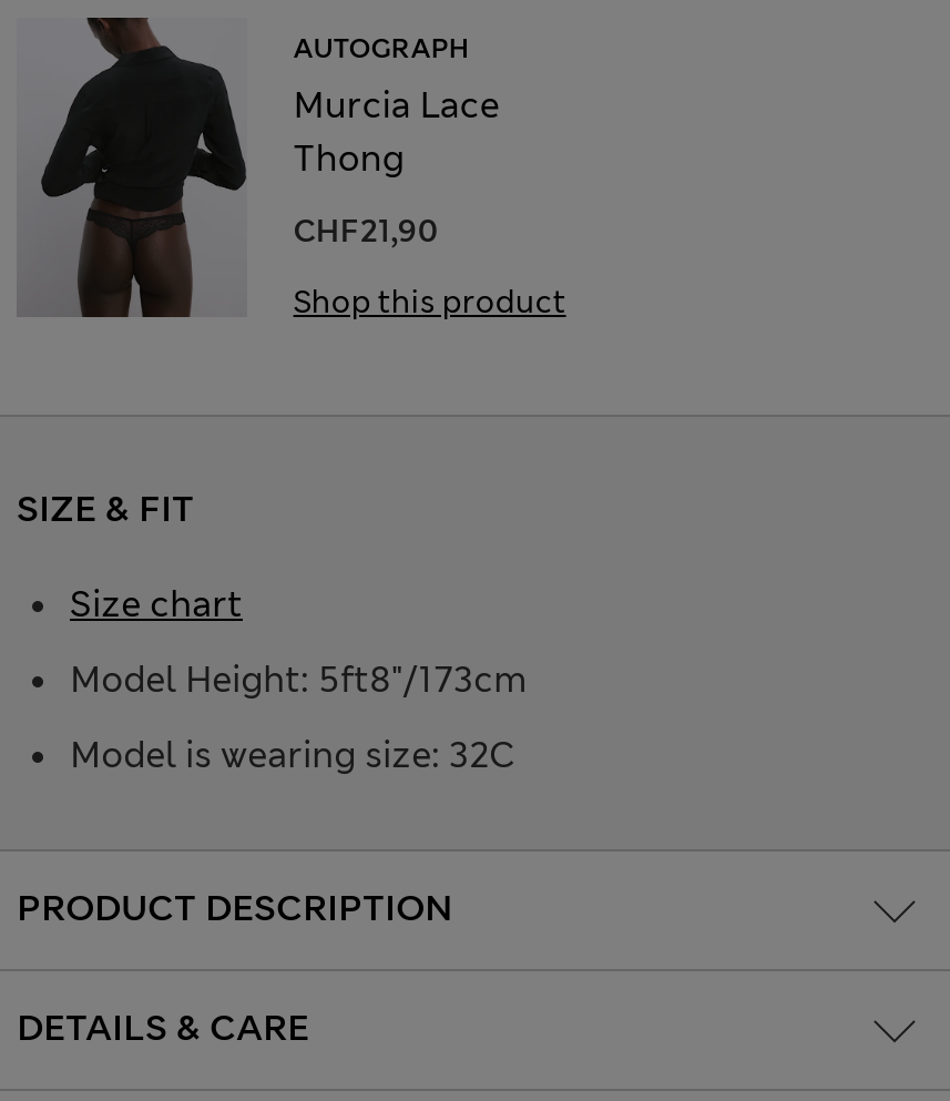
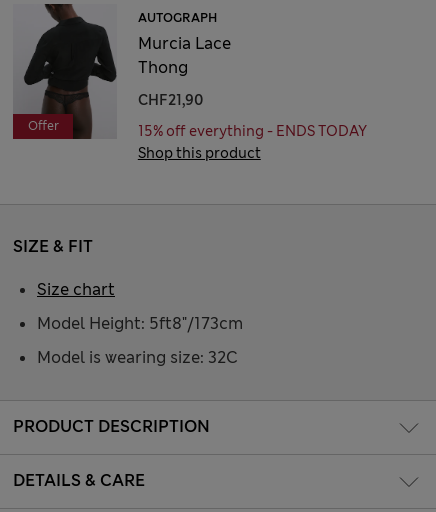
+ Offer

+ 15% off everything - ENDS TODAY
